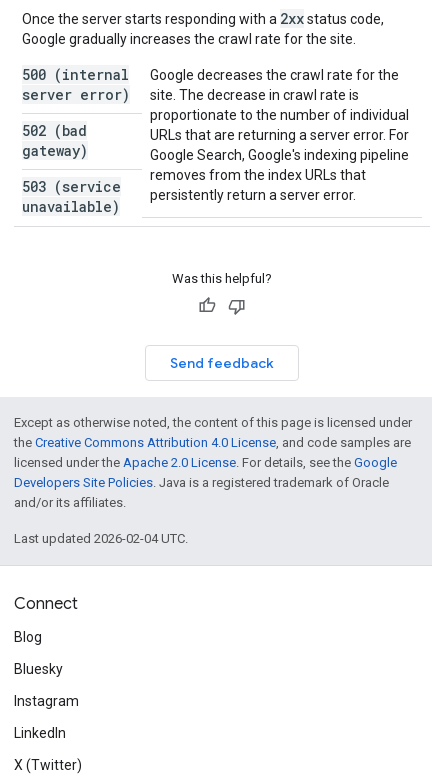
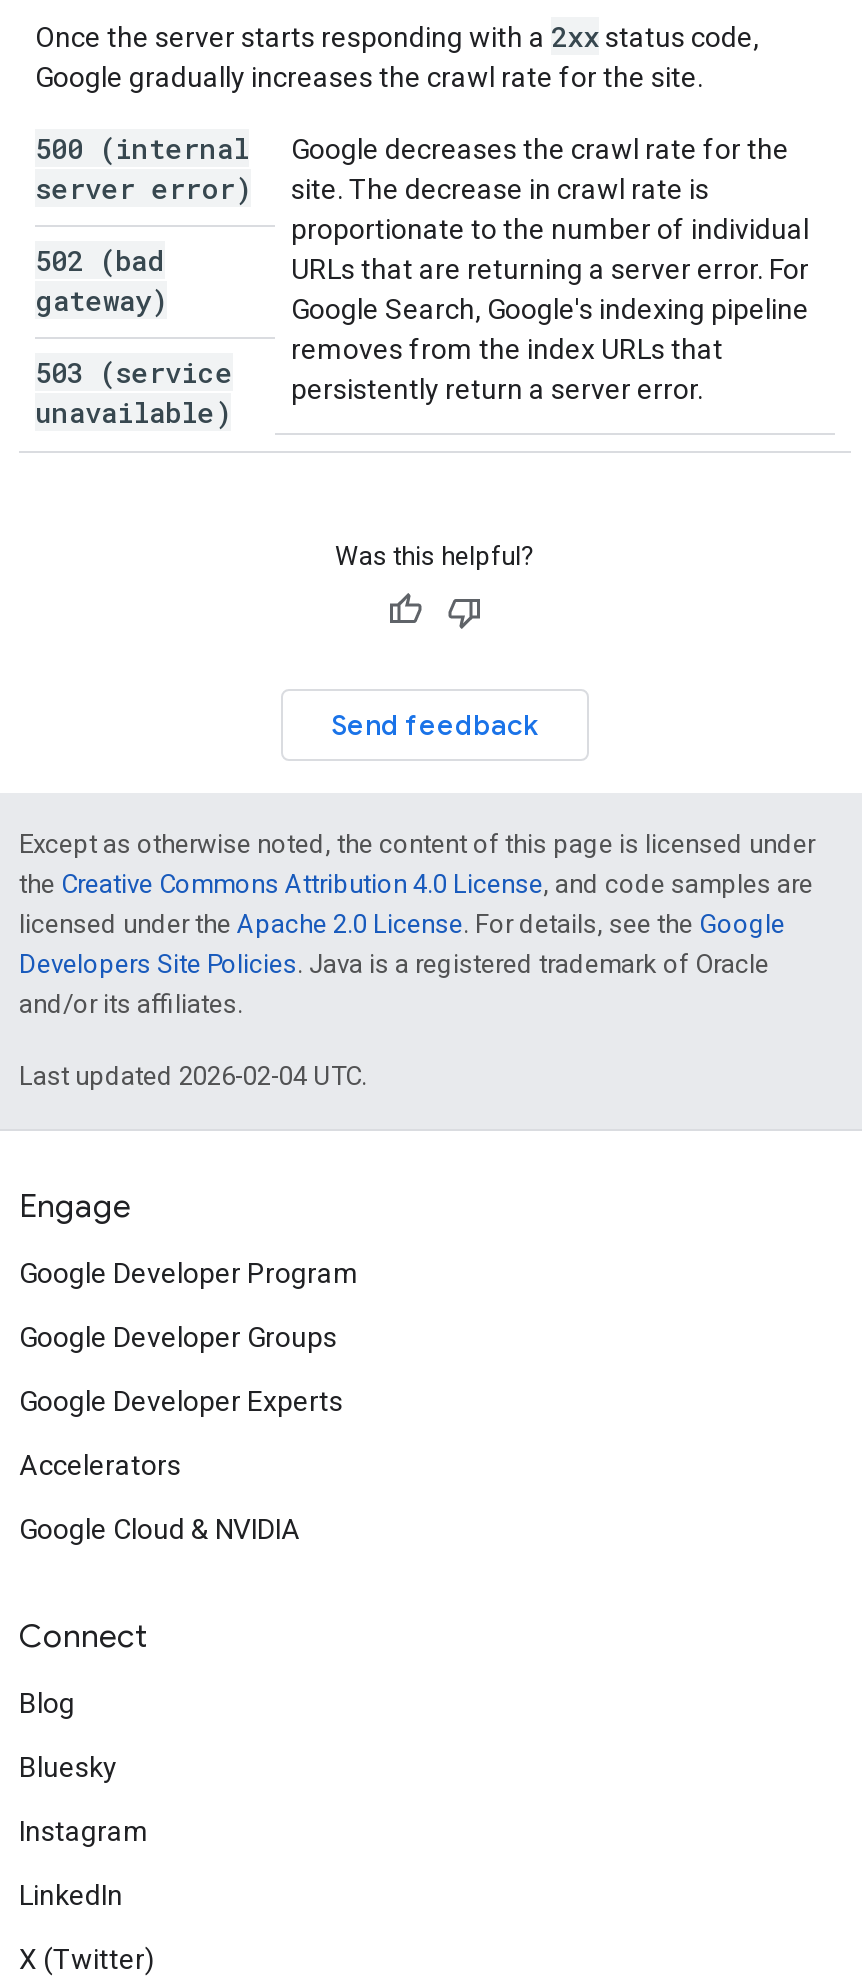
+ Engage
+ Google Developer Program
+ Google Developer Groups
+ Google Developer Experts
+ Accelerators
+ Google Cloud & NVIDIA
